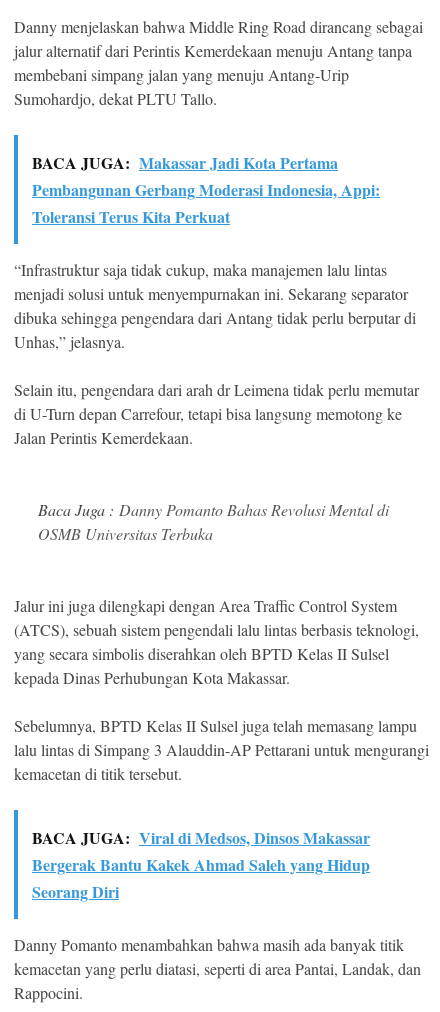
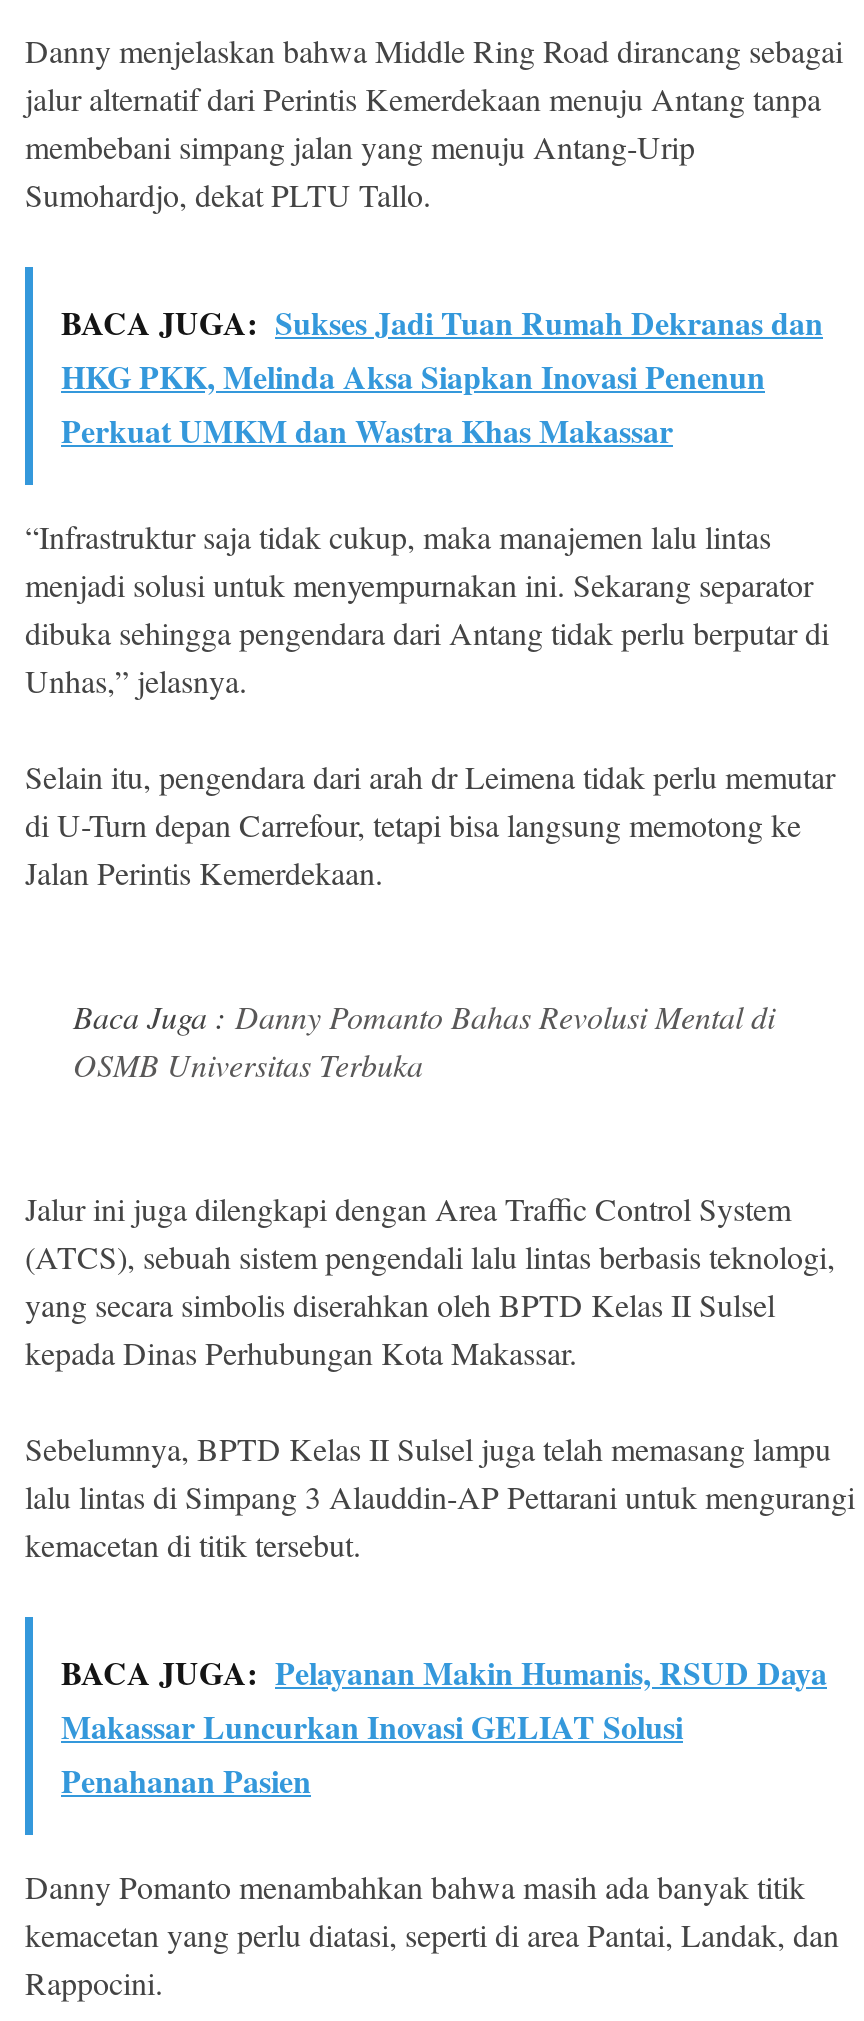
- BACA JUGA: Makassar Jadi Kota Pertama
- Pembangunan Gerbang Moderasi Indonesia, Appi:
- Toleransi Terus Kita Perkuat
+ BACA JUGA: Sukses Jadi Tuan Rumah Dekranas dan
+ HKG PKK, Melinda Aksa Siapkan Inovasi Penenun
+ Perkuat UMKM dan Wastra Khas Makassar

- BACA JUGA: Viral di Medsos, Dinsos Makassar
- Bergerak Bantu Kakek Ahmad Saleh yang Hidup
- Seorang Diri
+ BACA JUGA: Pelayanan Makin Humanis, RSUD Daya
+ Makassar Luncurkan Inovasi GELIAT Solusi
+ Penahanan Pasien
